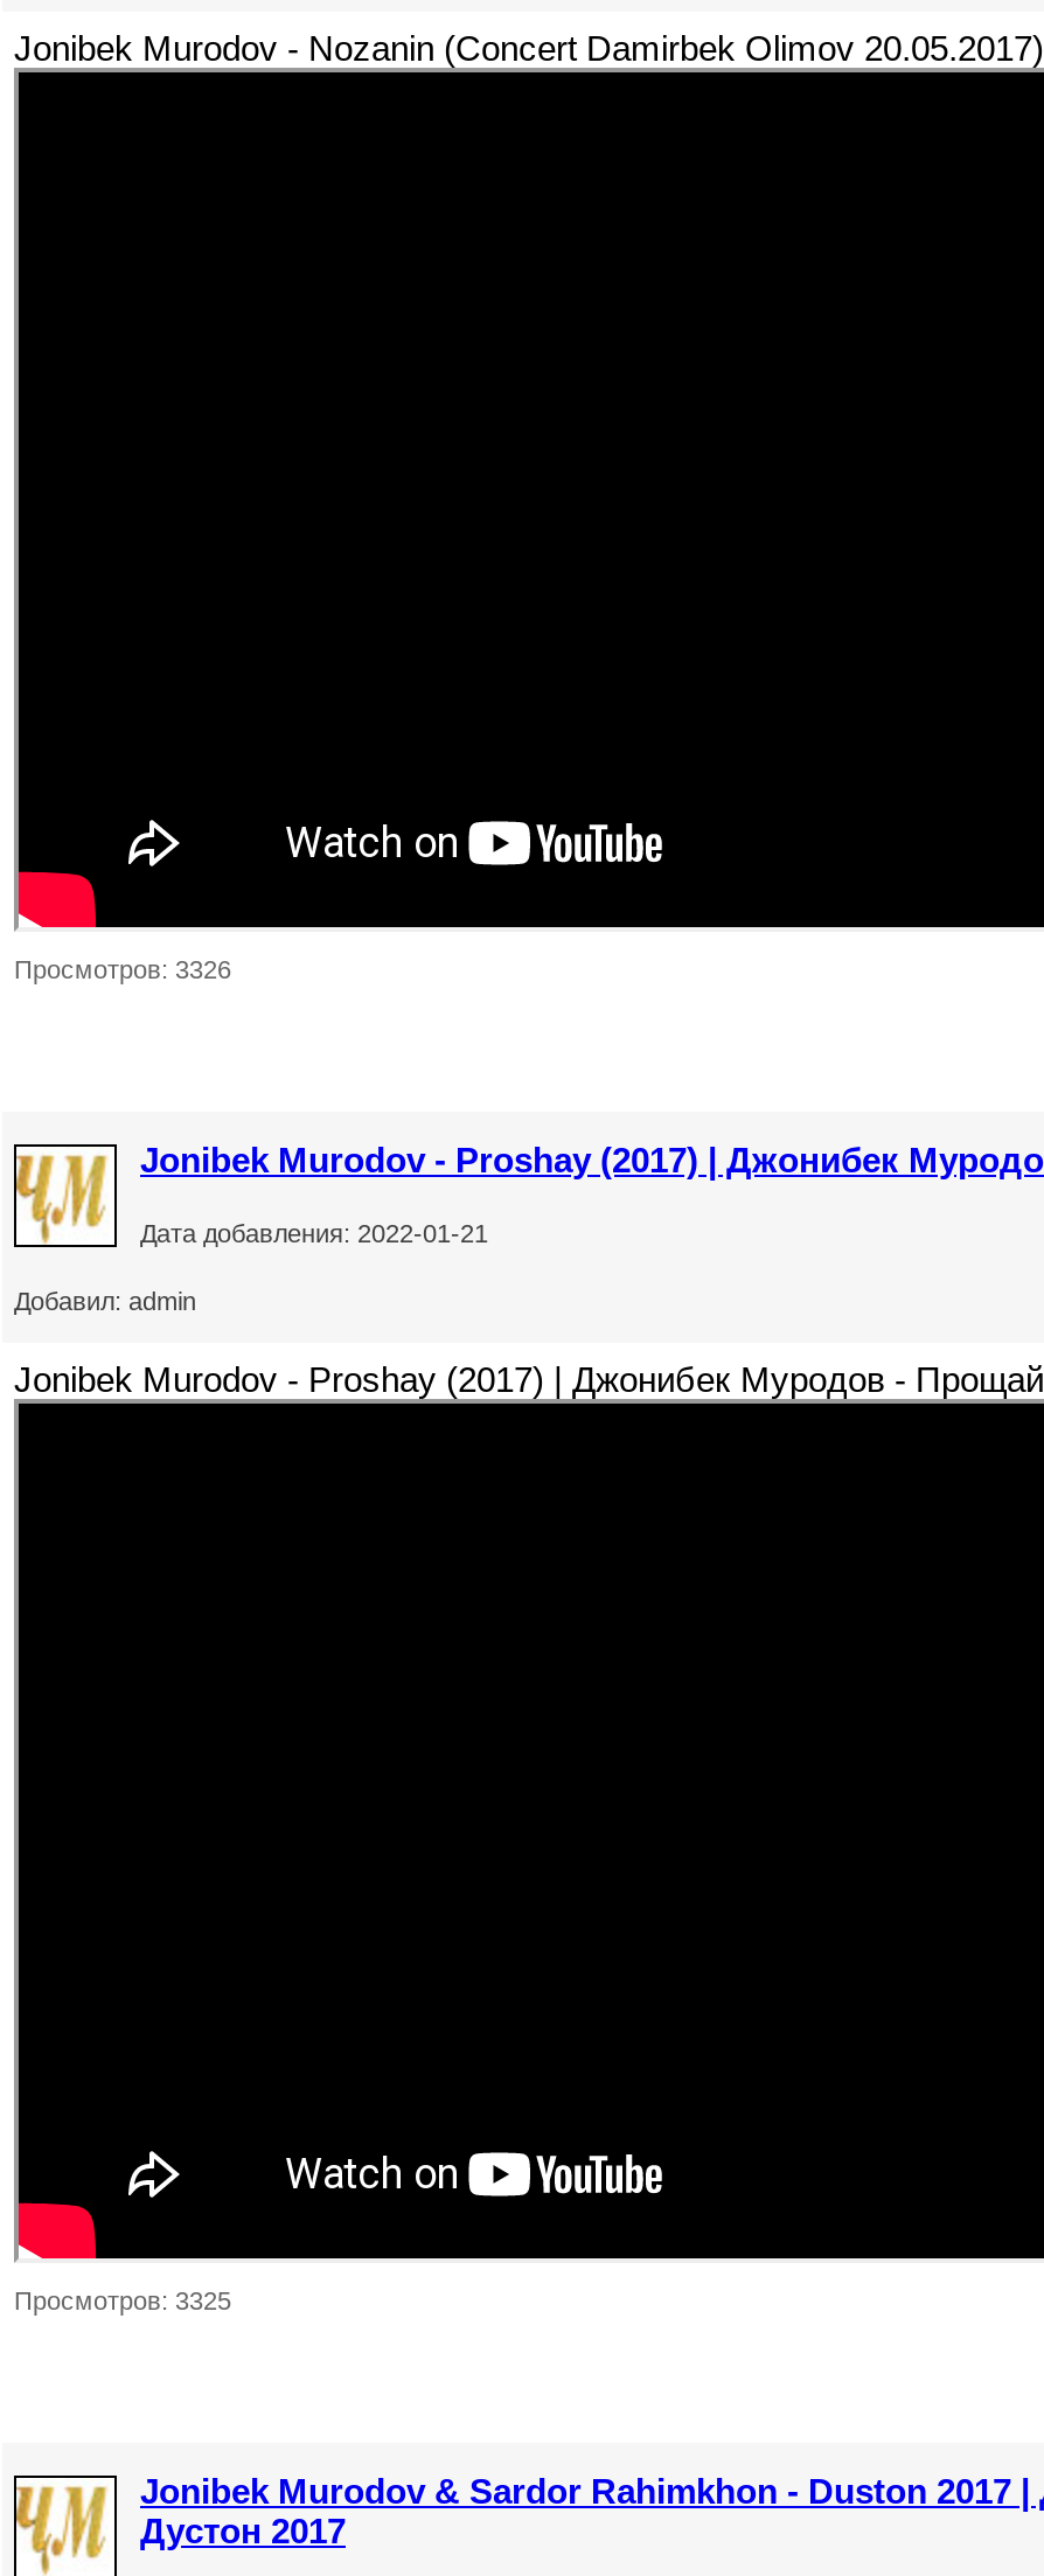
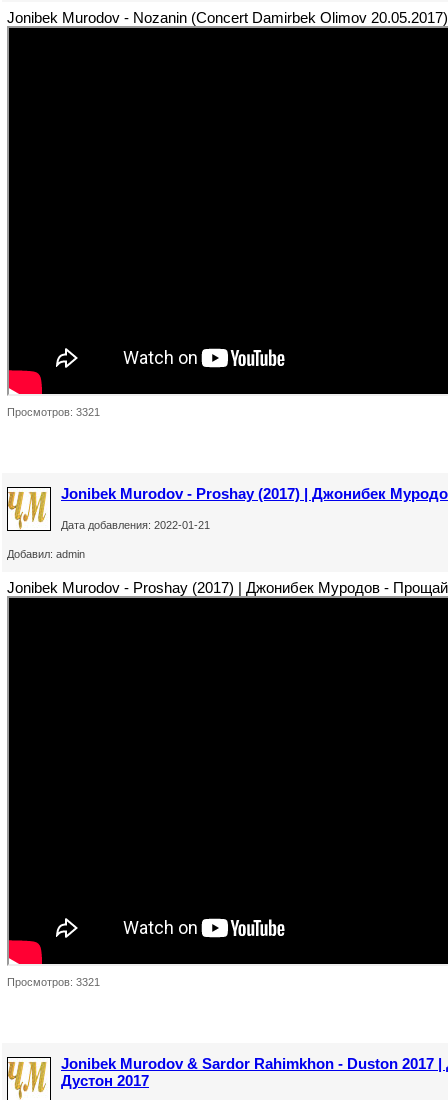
- Просмотров: 3326
+ Просмотров: 3321

- Просмотров: 3325
+ Просмотров: 3321
